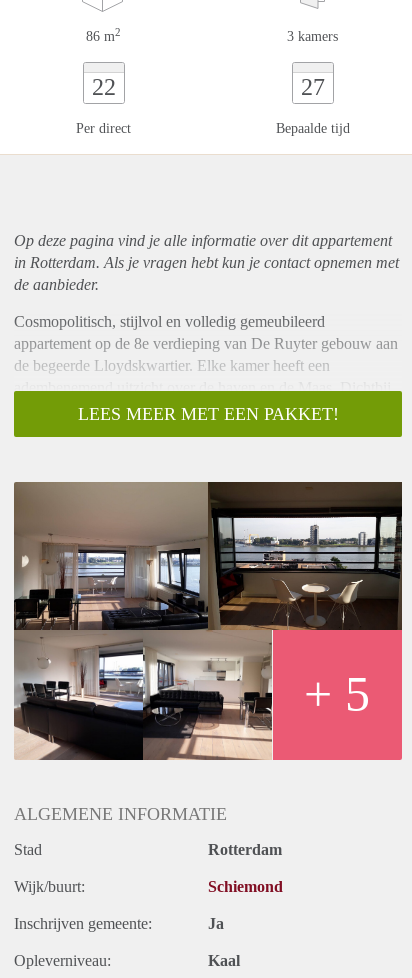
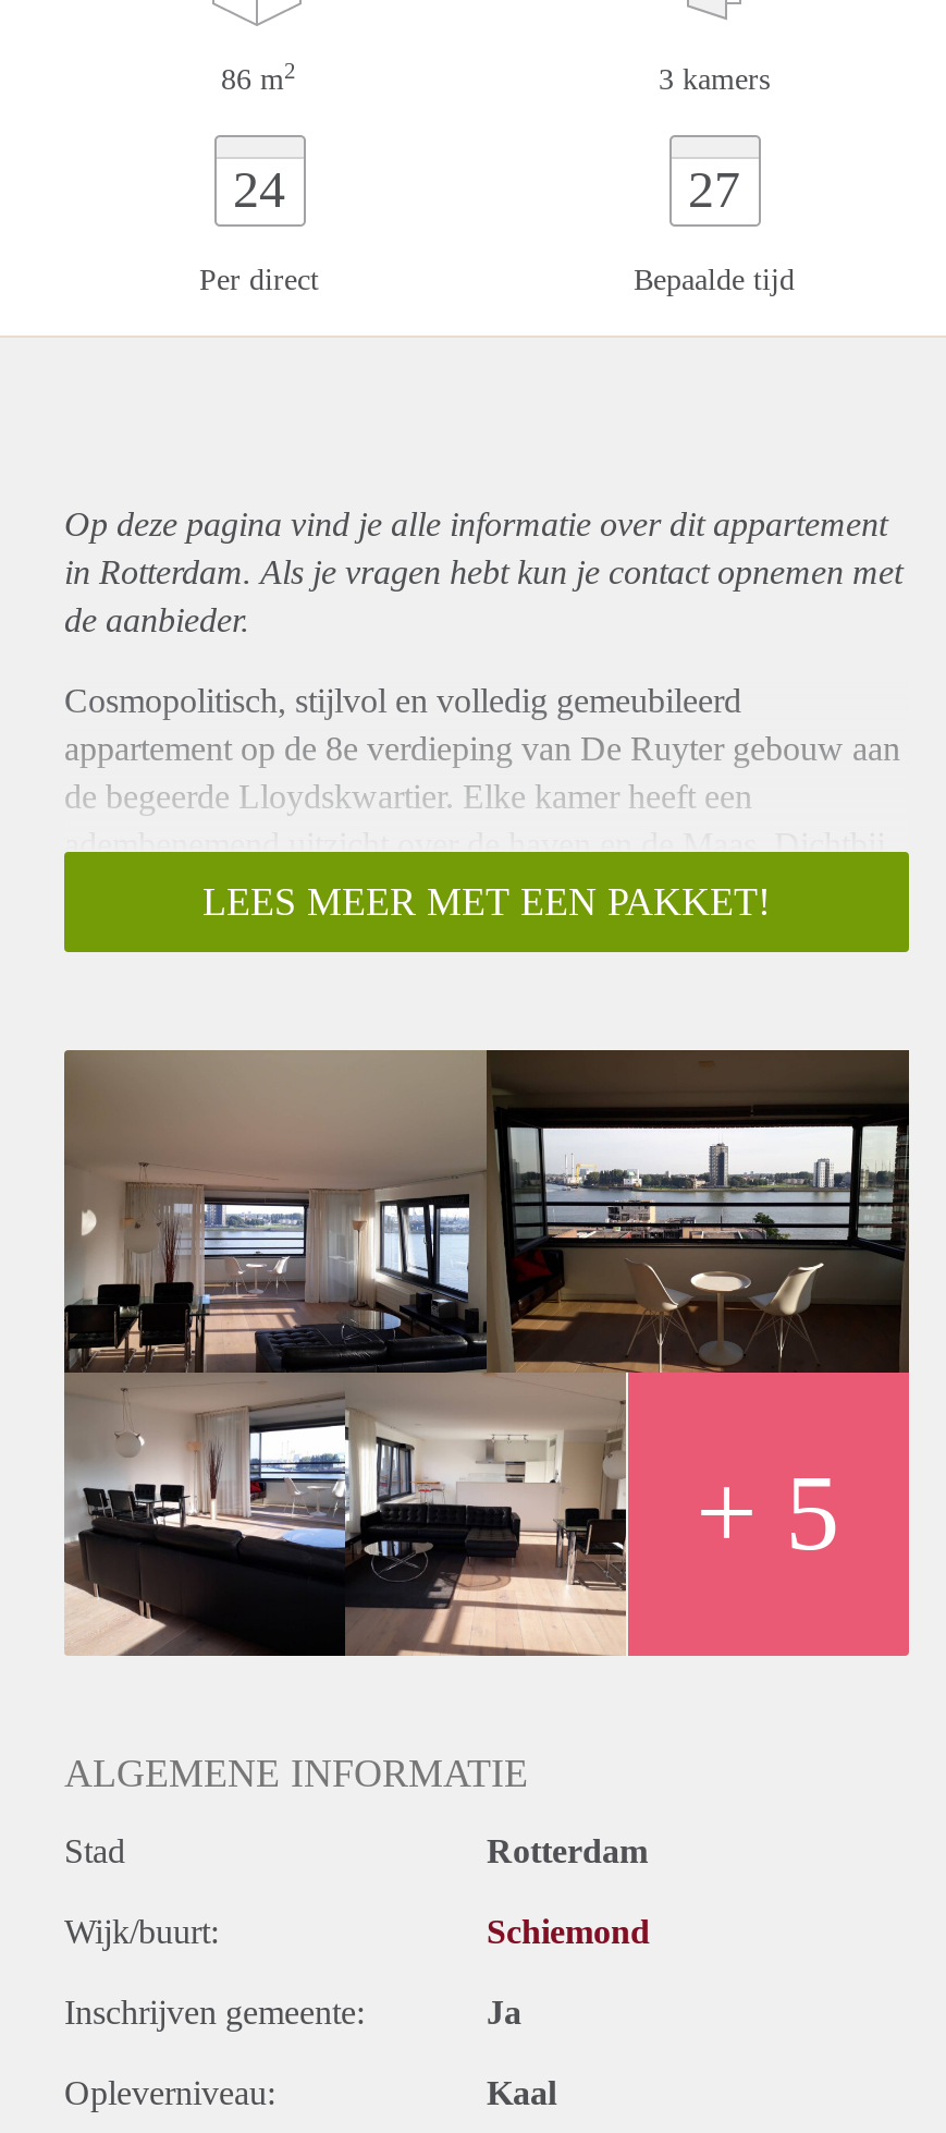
- 22
+ 24
